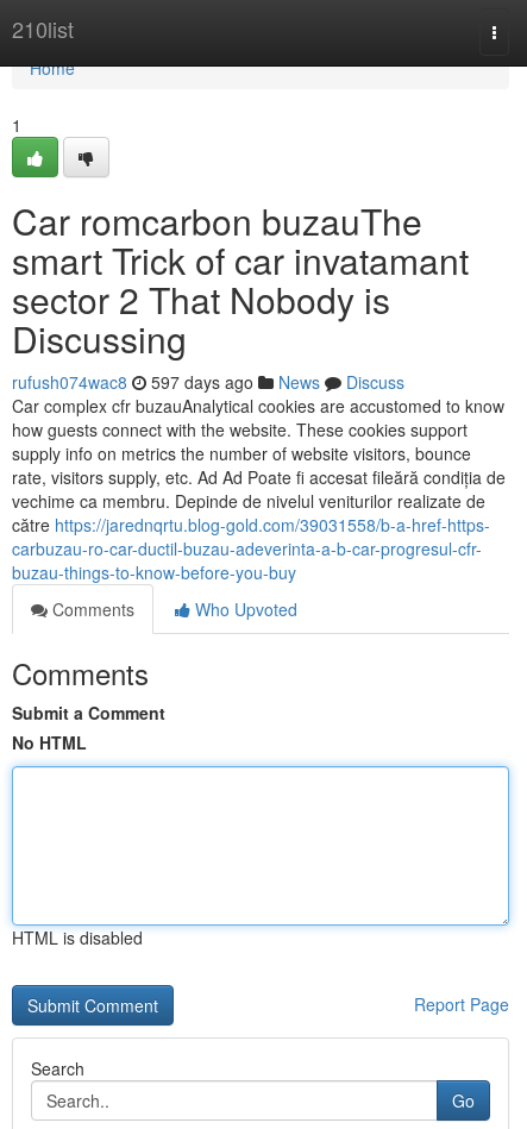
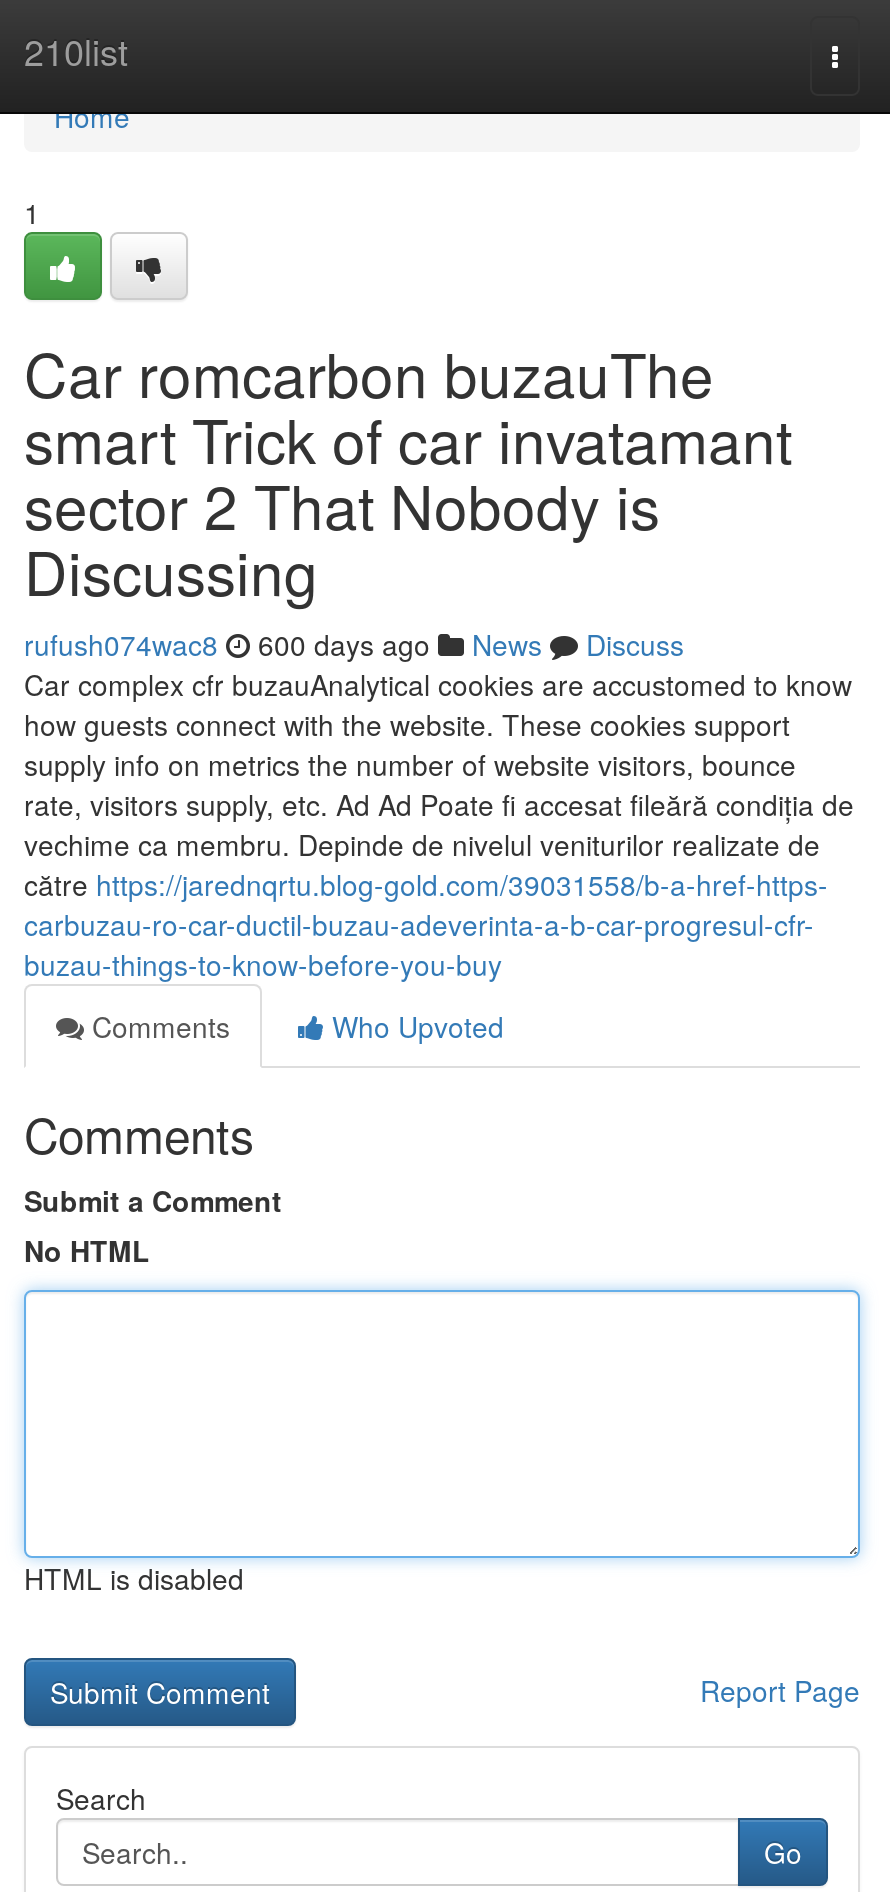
- rufush074wac8 597 days ago News Discuss
+ rufush074wac8 600 days ago News Discuss
